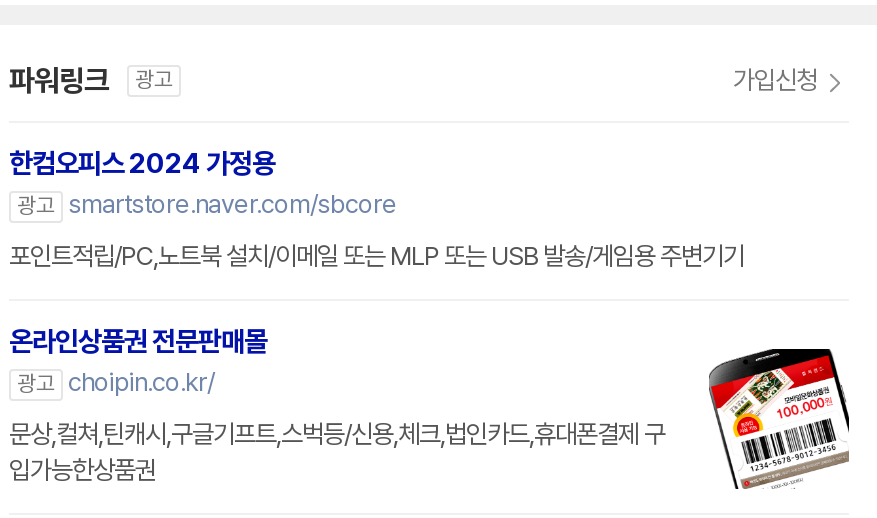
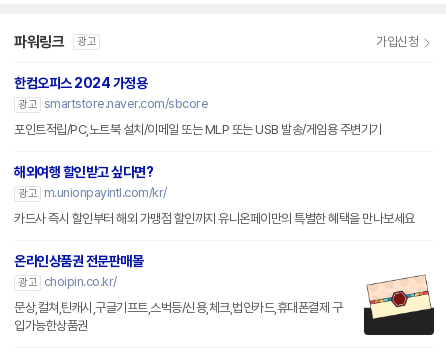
+ 해외여행 할인받고 싶다면?
+ 광고 m.unionpayintl.com/kr/
+ 카드사 즉시 할인부터 해외 가맹점 할인까지 유니온페이만의 특별한 혜택을 만나보세요

- [image]
+ [image]
